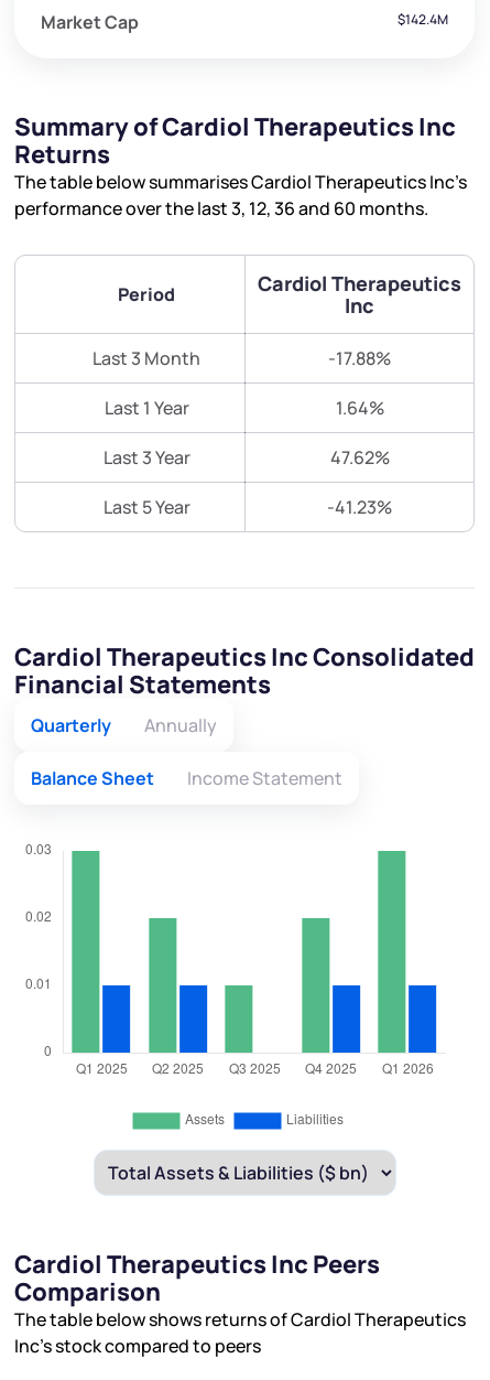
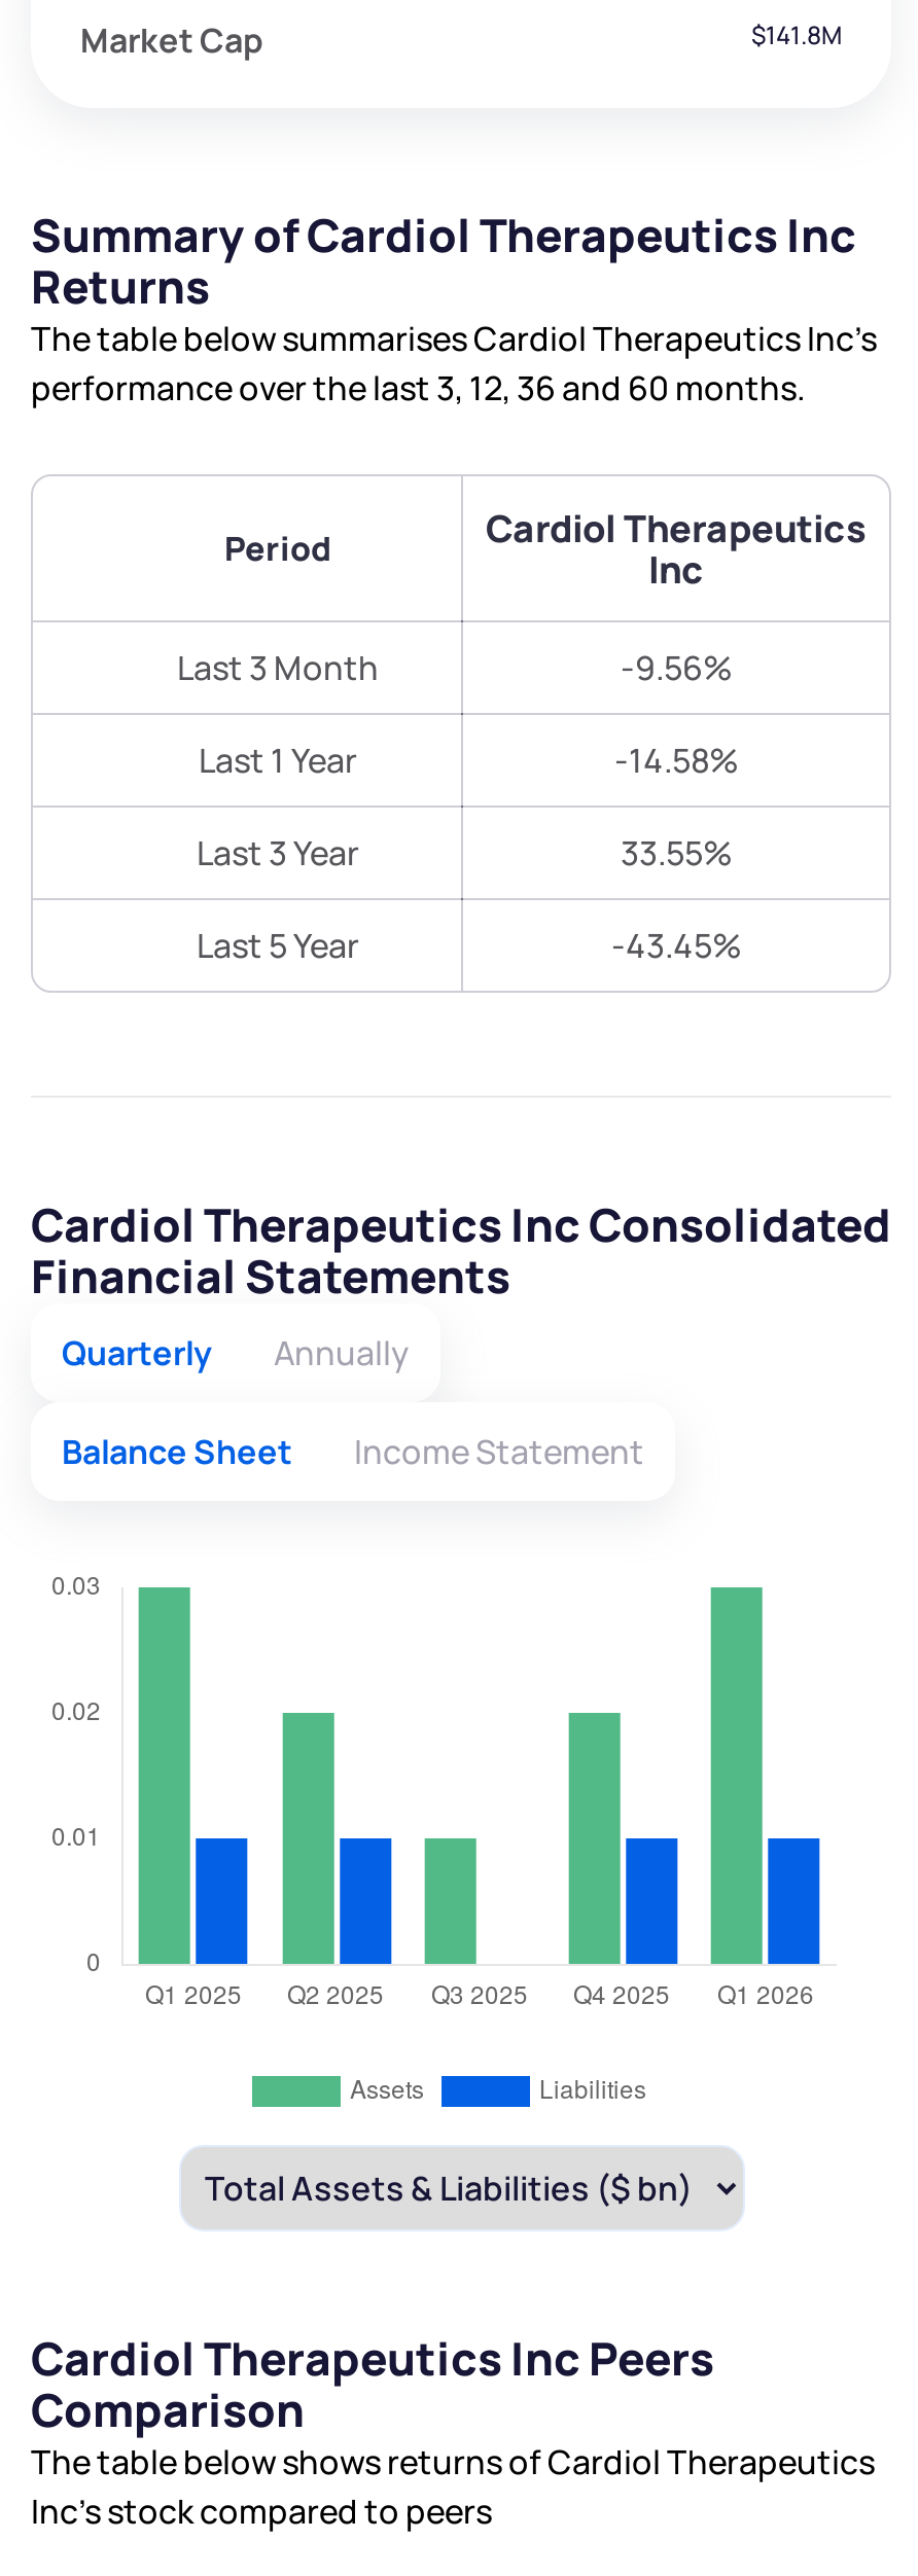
- $142.4M
+ $141.8M

- -17.88%
+ -9.56%

- 1.64%
+ -14.58%

- 47.62%
+ 33.55%

- -41.23%
+ -43.45%
